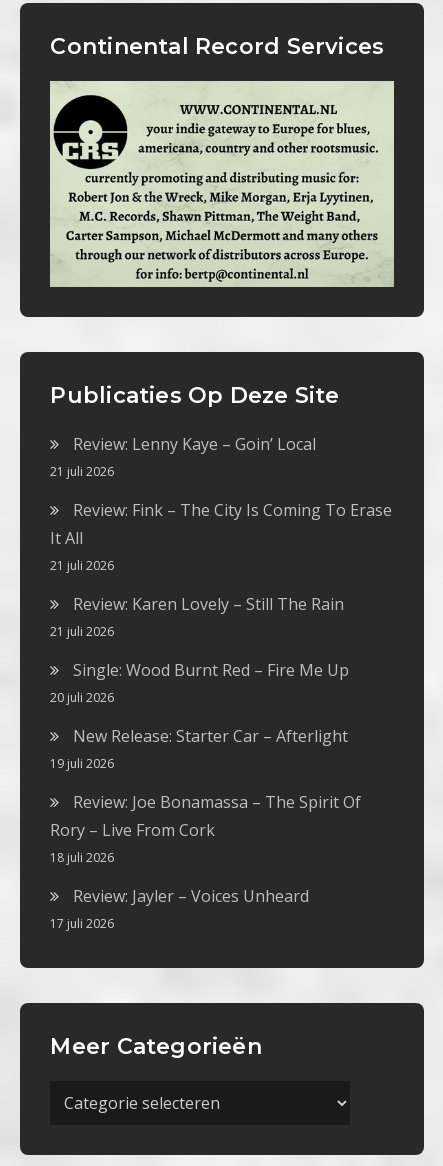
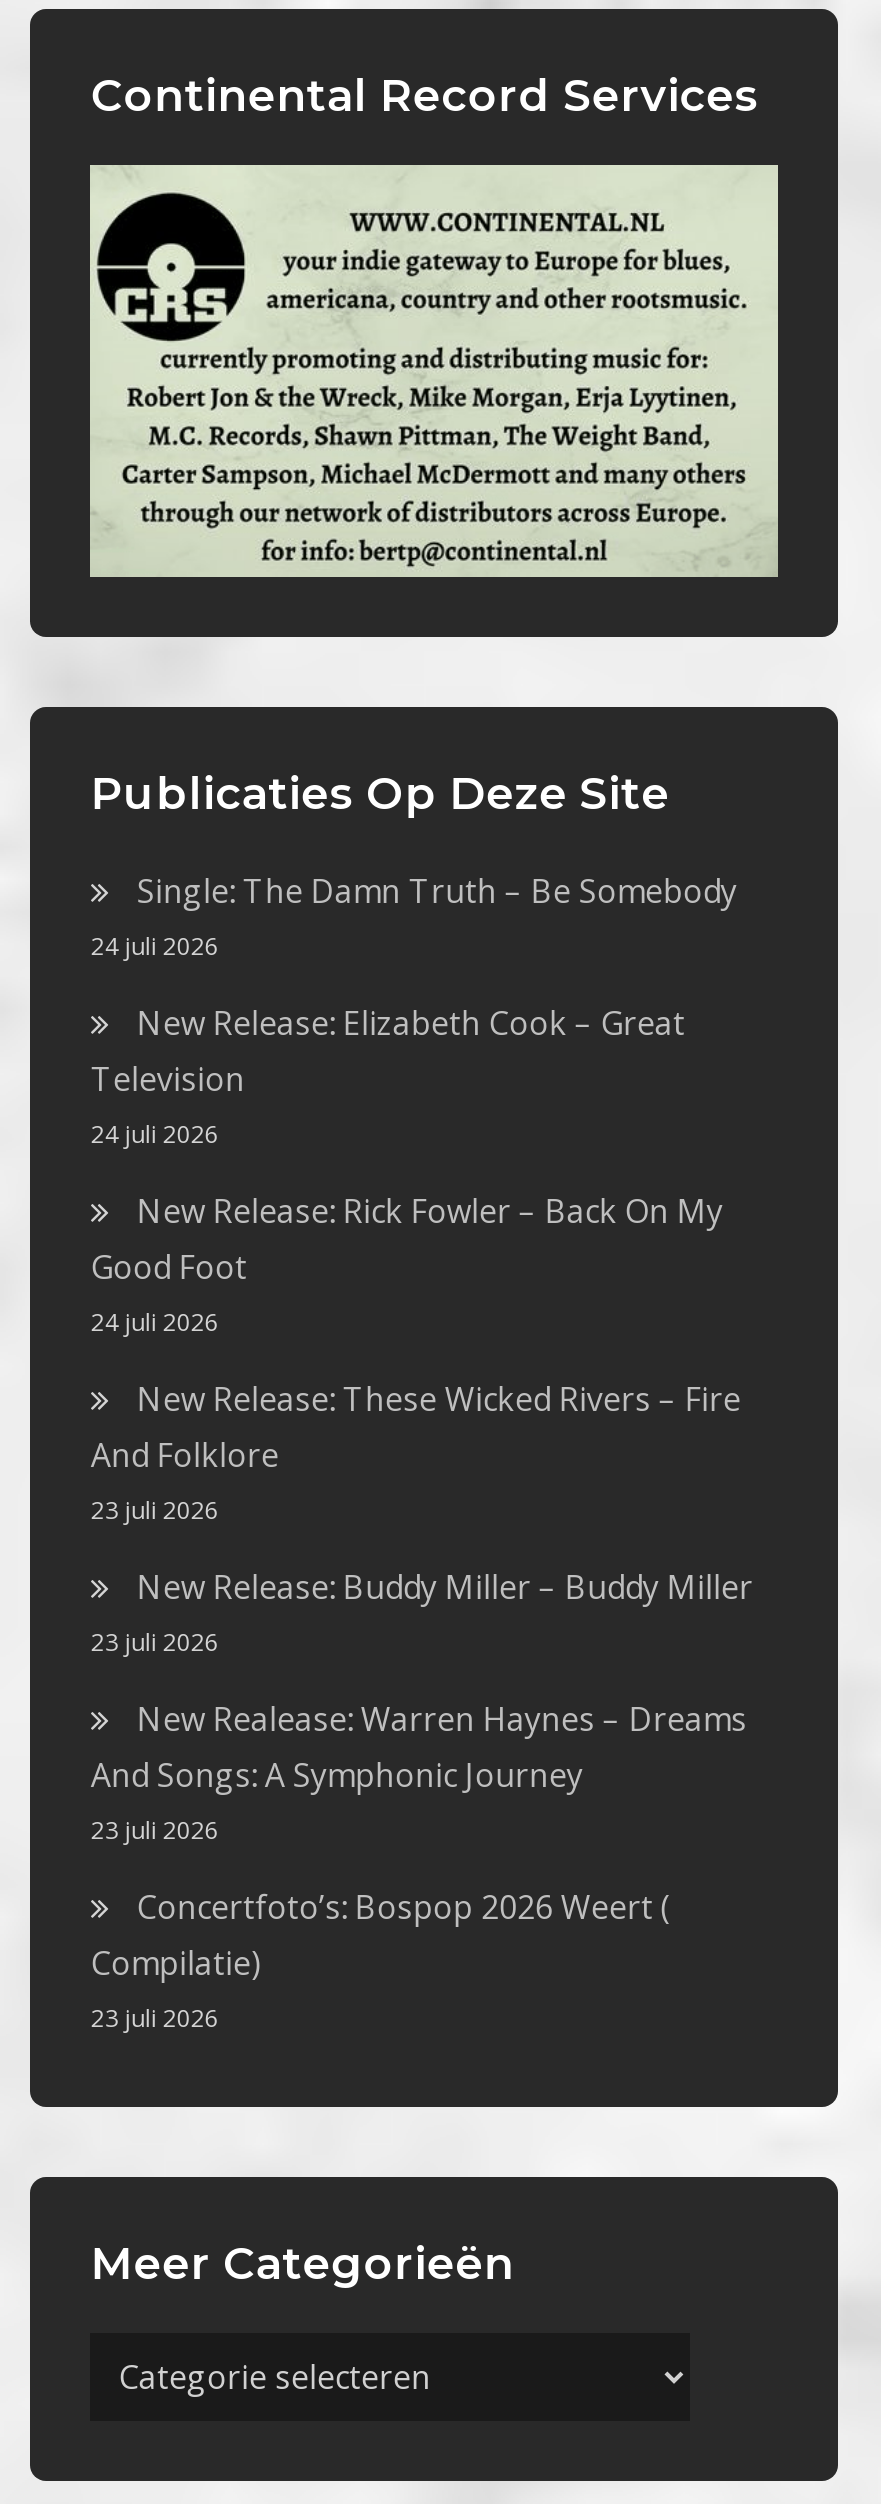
- Review: Lenny Kaye – Goin’ Local
- 21 juli 2026
+ Single: The Damn Truth – Be Somebody
+ 24 juli 2026

- Review: Fink – The City Is Coming To Erase
- It All
- 21 juli 2026
+ New Release: Elizabeth Cook – Great
+ Television
+ 24 juli 2026

- Review: Karen Lovely – Still The Rain
- 21 juli 2026
+ New Release: Rick Fowler – Back On My
+ Good Foot
+ 24 juli 2026

- Single: Wood Burnt Red – Fire Me Up
- 20 juli 2026
+ New Release: These Wicked Rivers – Fire
+ And Folklore
+ 23 juli 2026

- New Release: Starter Car – Afterlight
- 19 juli 2026
+ New Release: Buddy Miller – Buddy Miller
+ 23 juli 2026

- Review: Joe Bonamassa – The Spirit Of
- Rory – Live From Cork
- 18 juli 2026
+ New Realease: Warren Haynes – Dreams
+ And Songs: A Symphonic Journey
+ 23 juli 2026

- Review: Jayler – Voices Unheard
- 17 juli 2026
+ Concertfoto’s: Bospop 2026 Weert (
+ Compilatie)
+ 23 juli 2026
